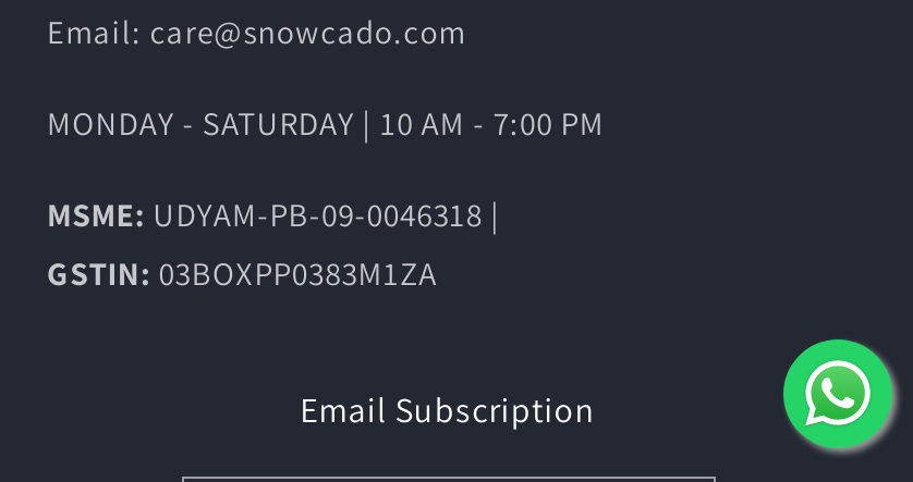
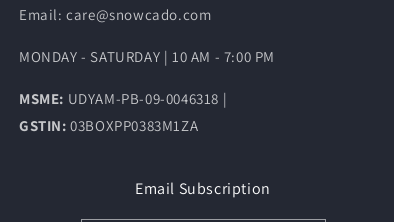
- [image]
